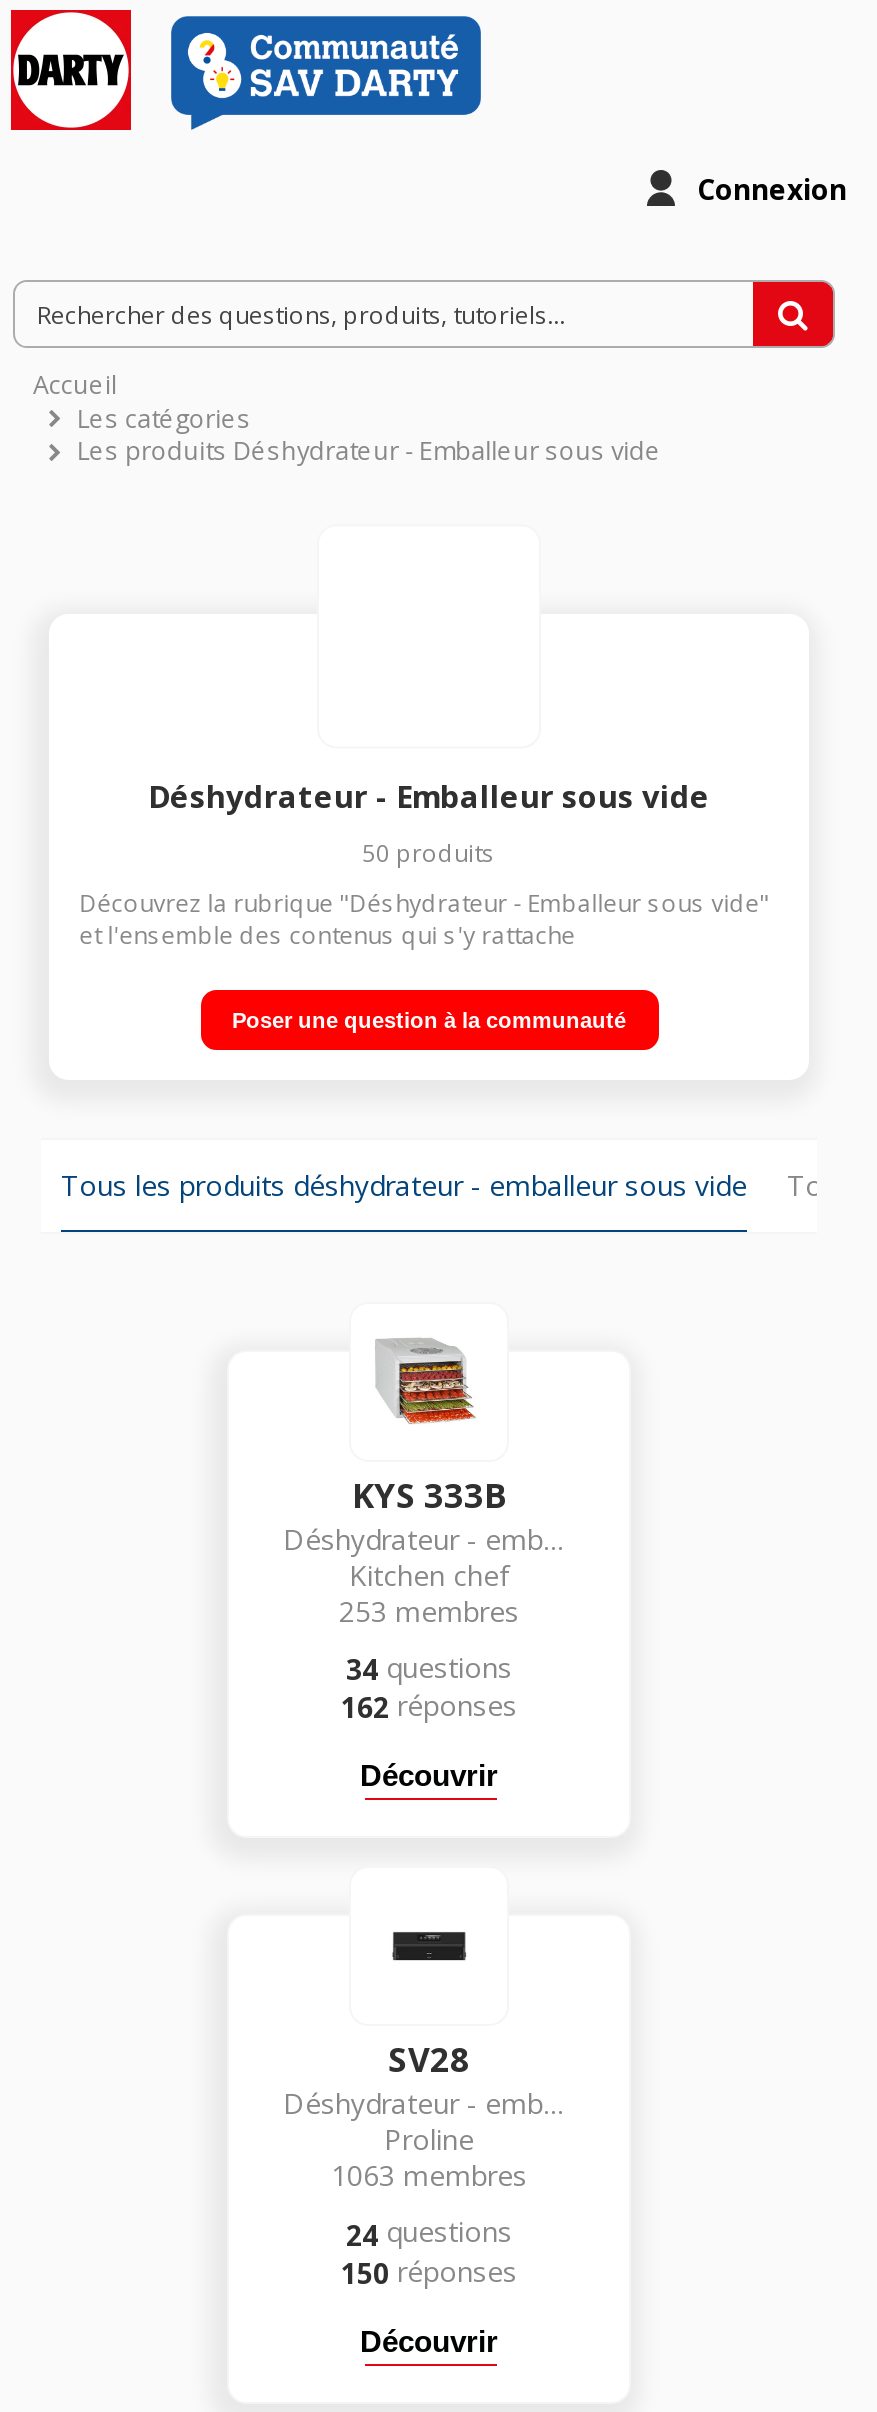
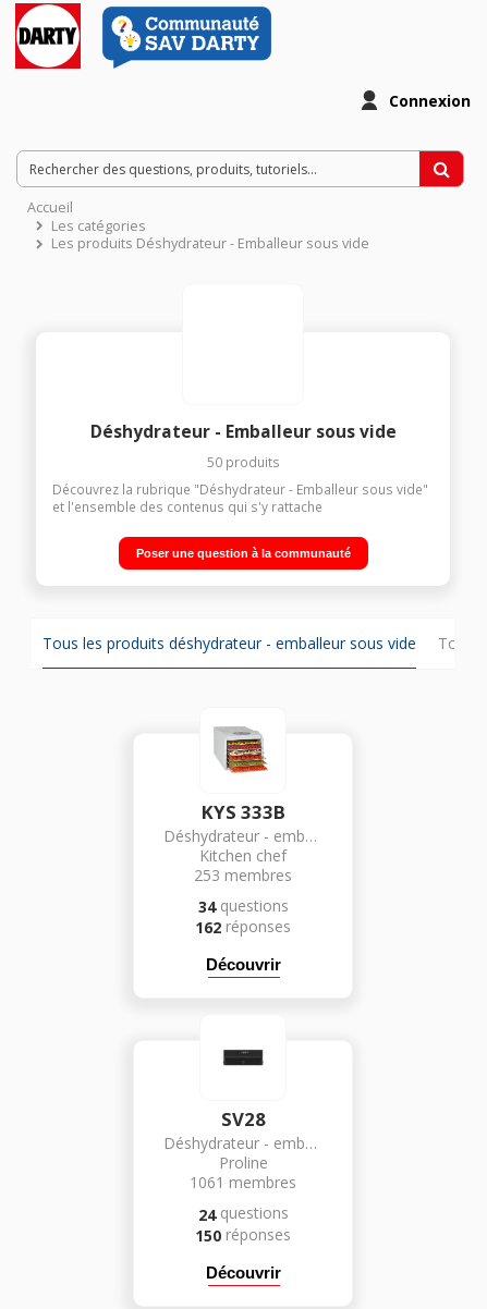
- 1063 membres
+ 1061 membres
